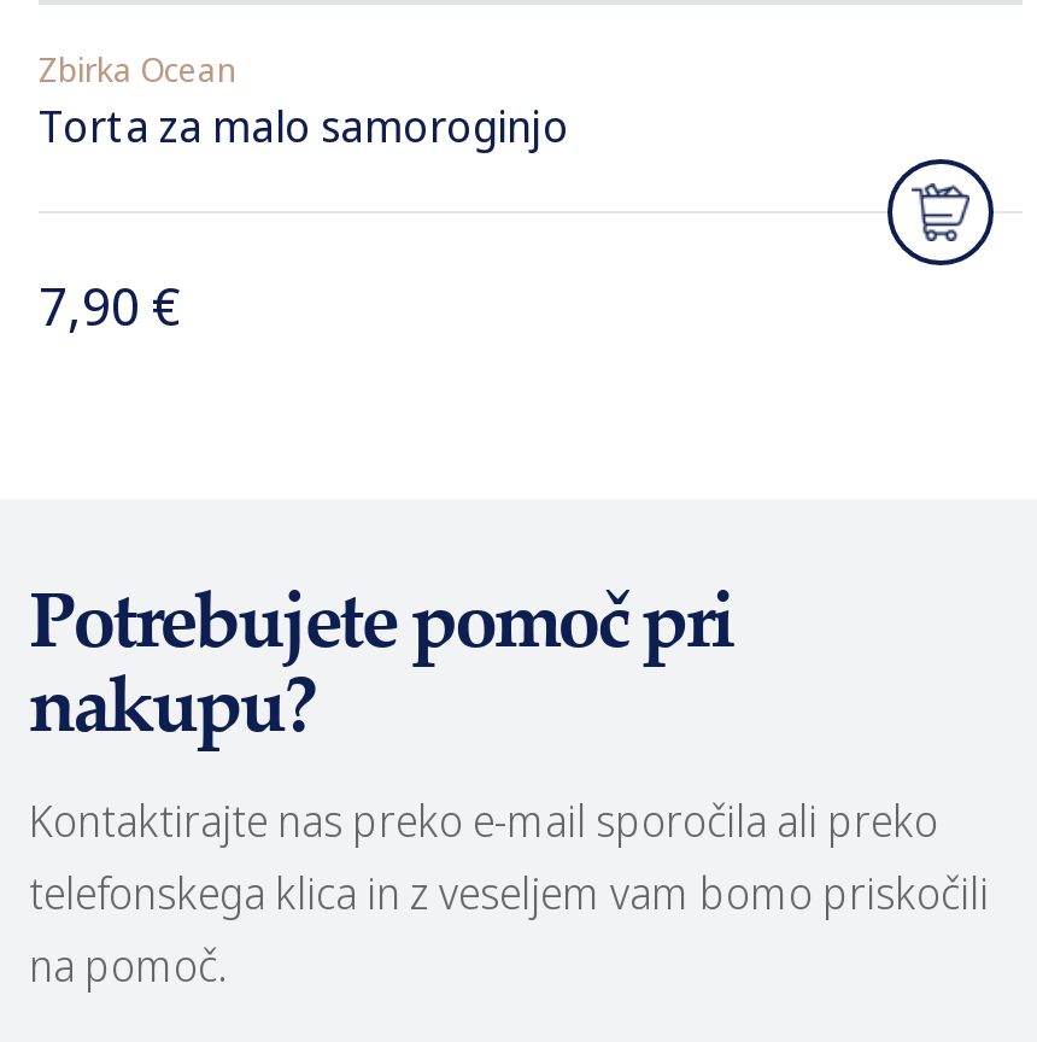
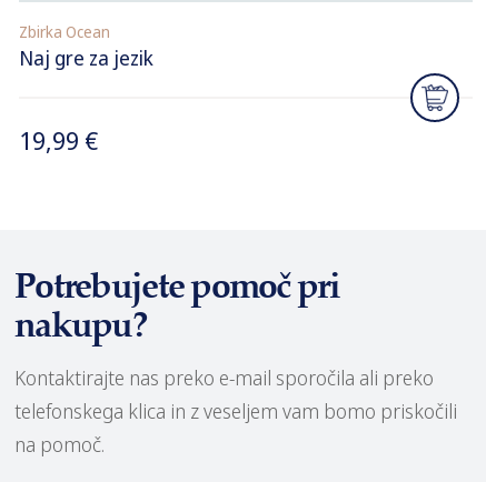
- Torta za malo samoroginjo
+ Naj gre za jezik

- 7,90 €
+ 19,99 €
